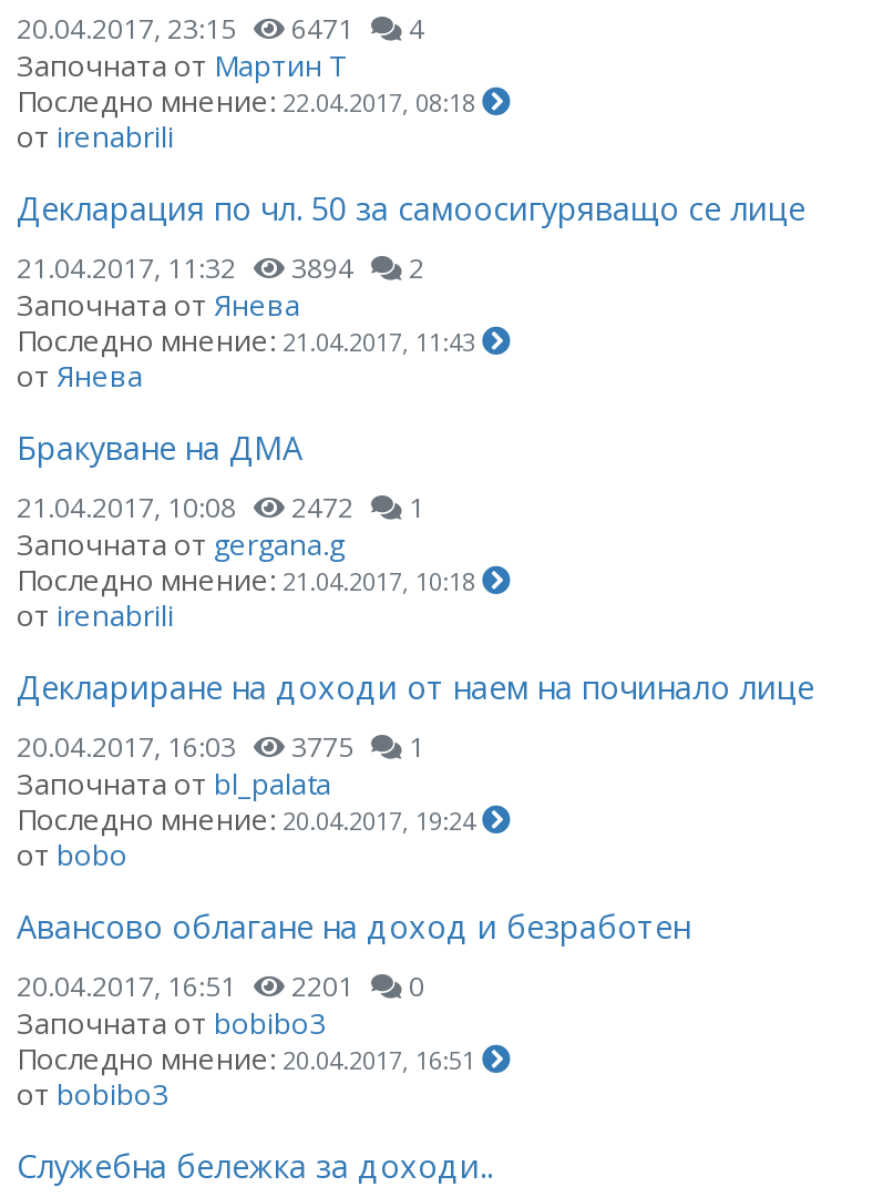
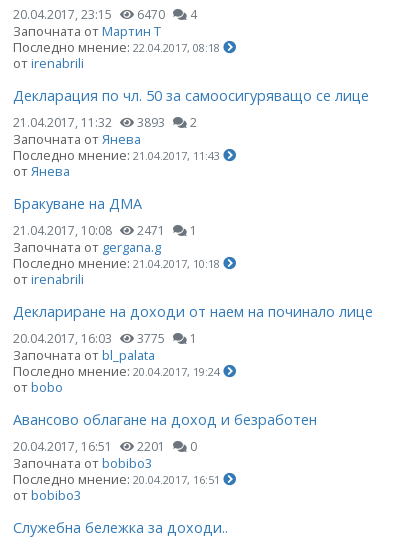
- 20.04.2017, 23:15 6471 4
+ 20.04.2017, 23:15 6470 4

- 21.04.2017, 11:32 3894 2
+ 21.04.2017, 11:32 3893 2

- 21.04.2017, 10:08 2472 1
+ 21.04.2017, 10:08 2471 1
